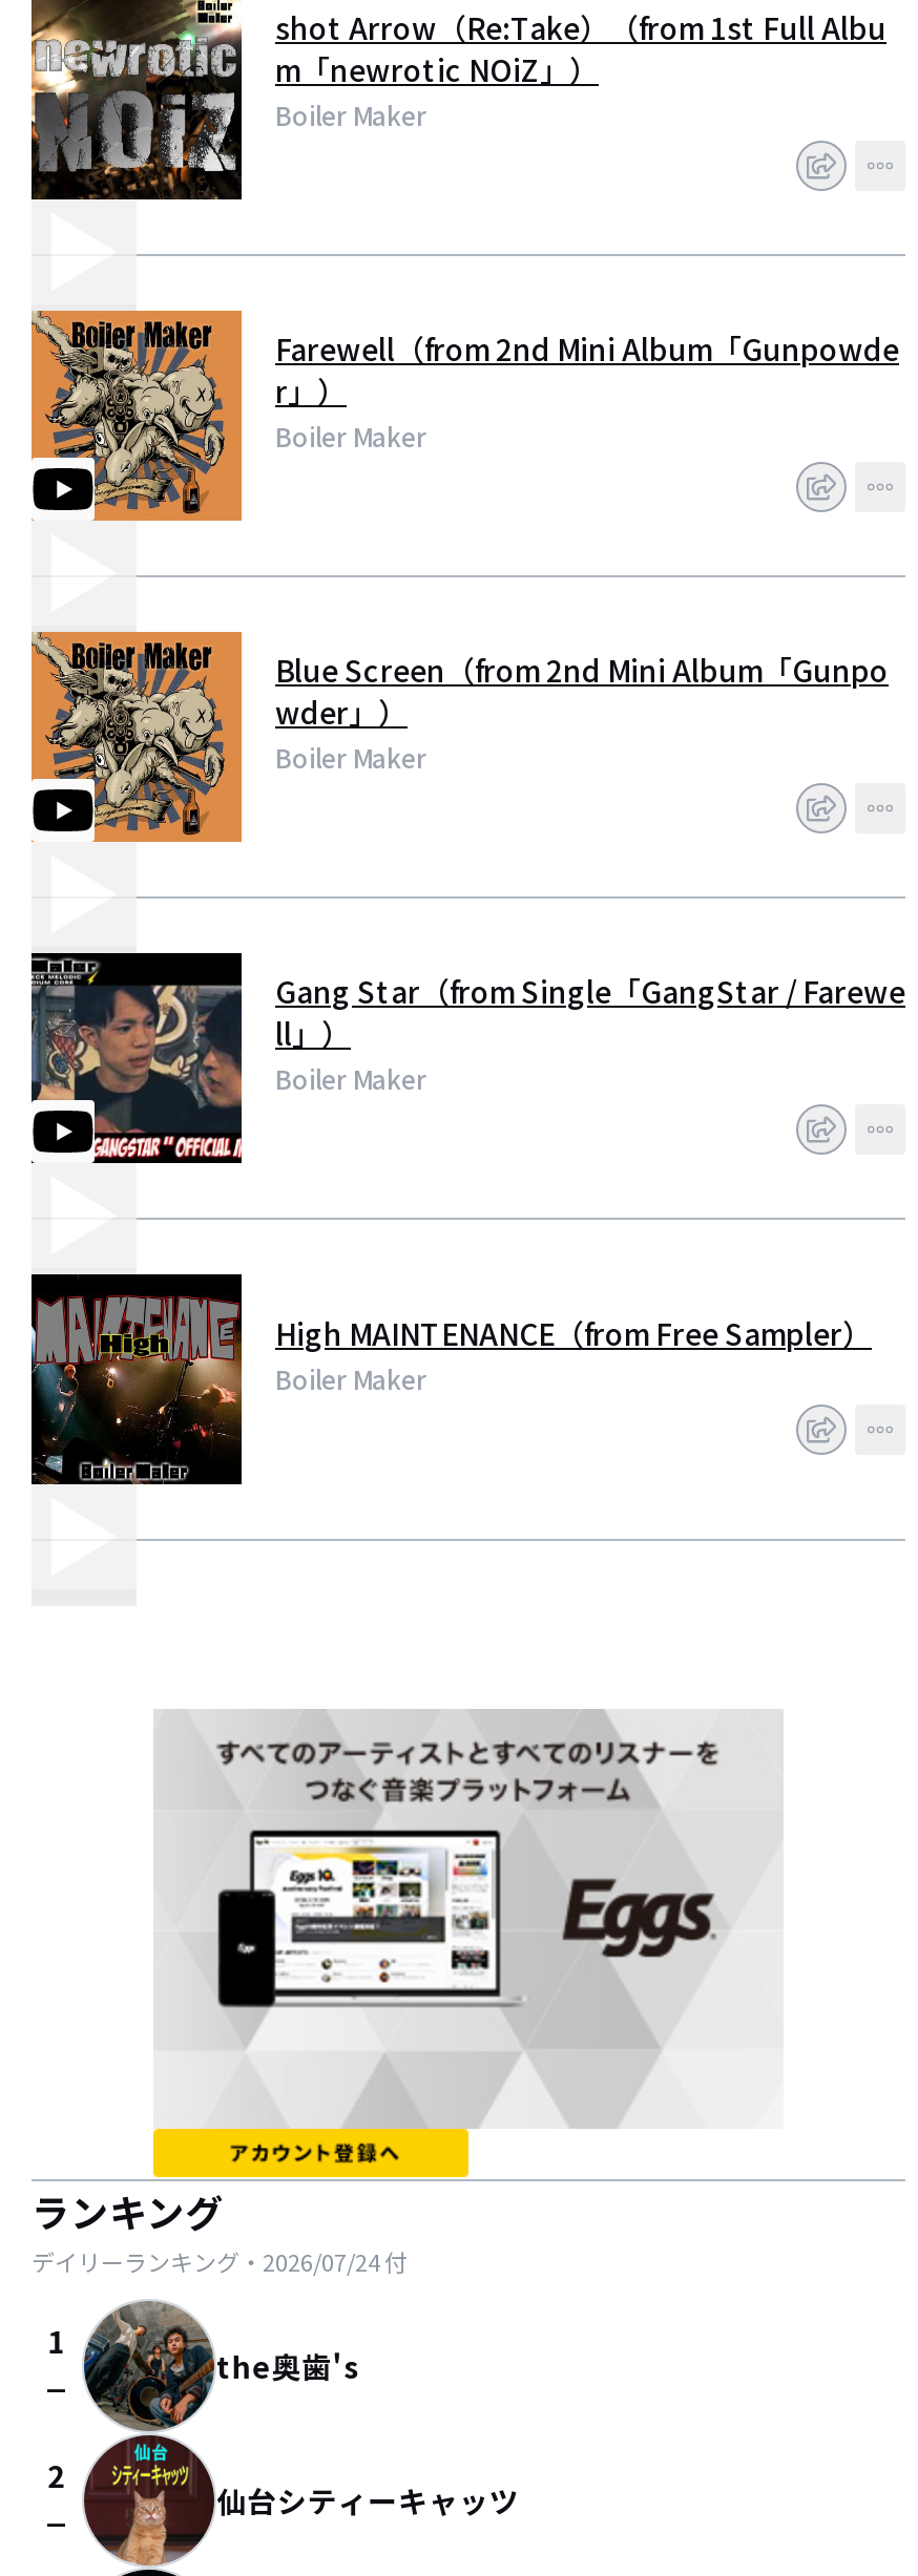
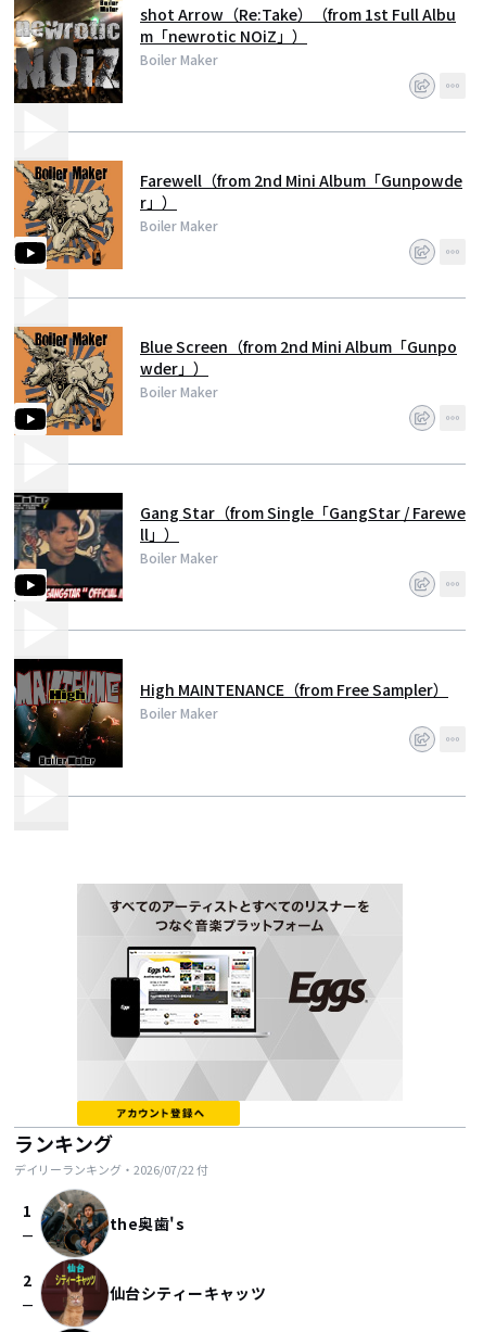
- デイリーランキング・2026/07/24付
+ デイリーランキング・2026/07/22付
